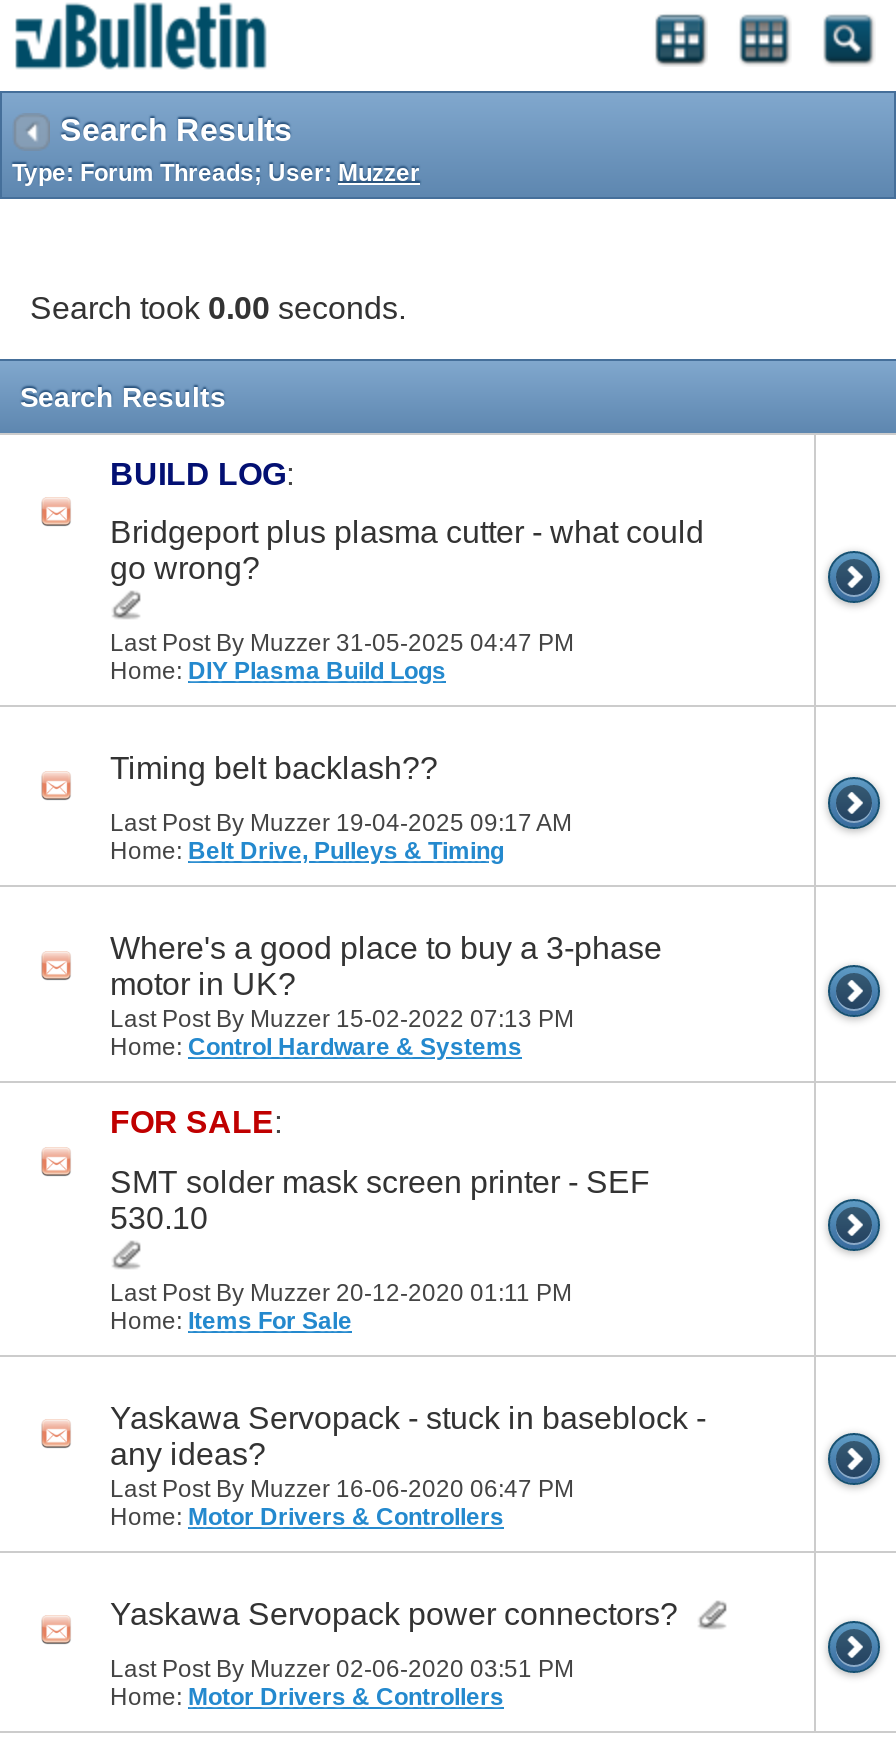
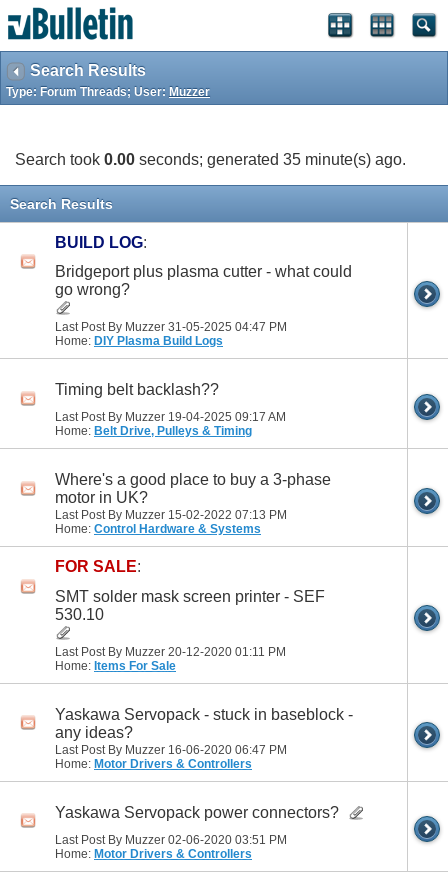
- Search took 0.00 seconds.
+ Search took 0.00 seconds; generated 35 minute(s) ago.
